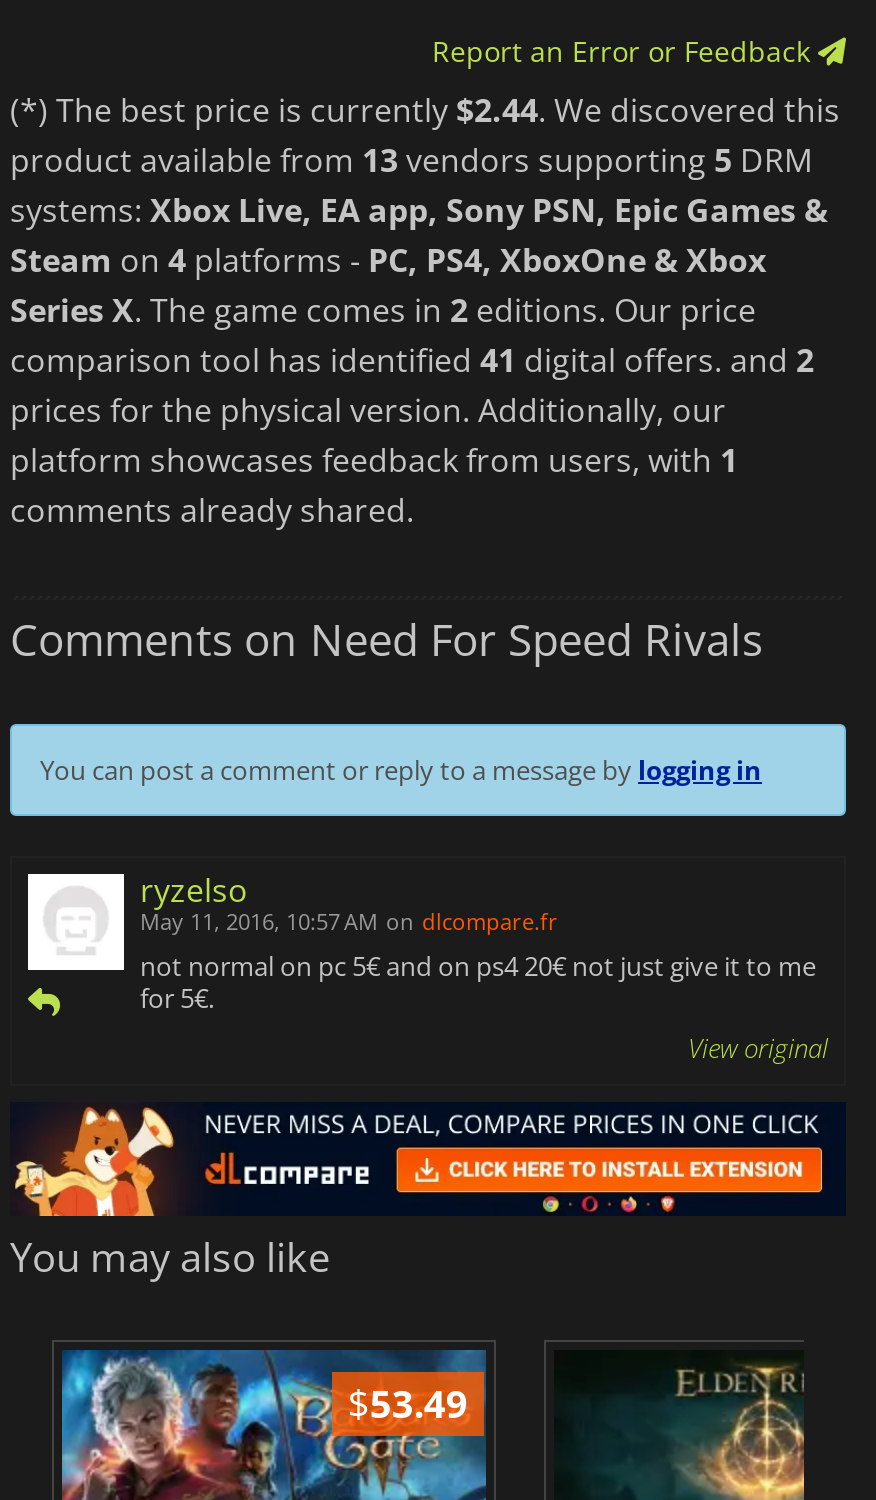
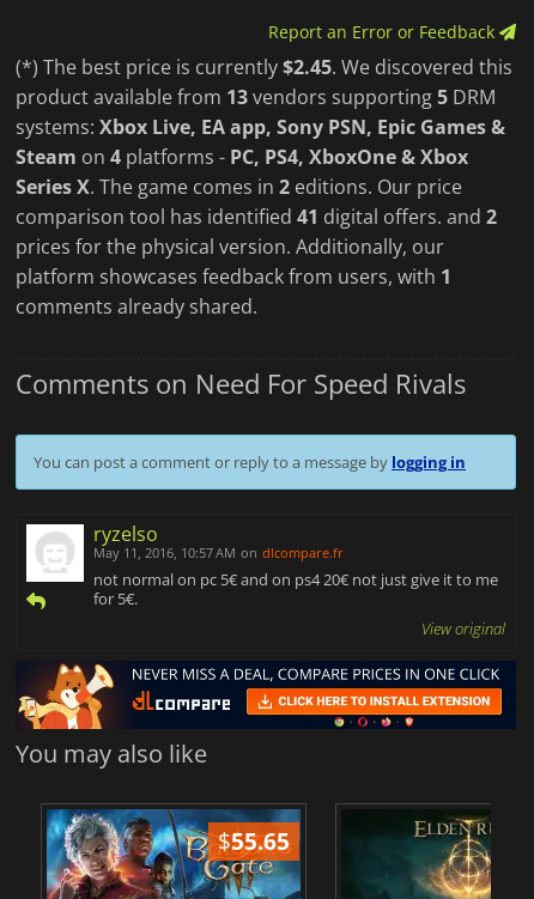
- (*) The best price is currently $2.44. We discovered this
+ (*) The best price is currently $2.45. We discovered this

- $53.49
+ $55.65
